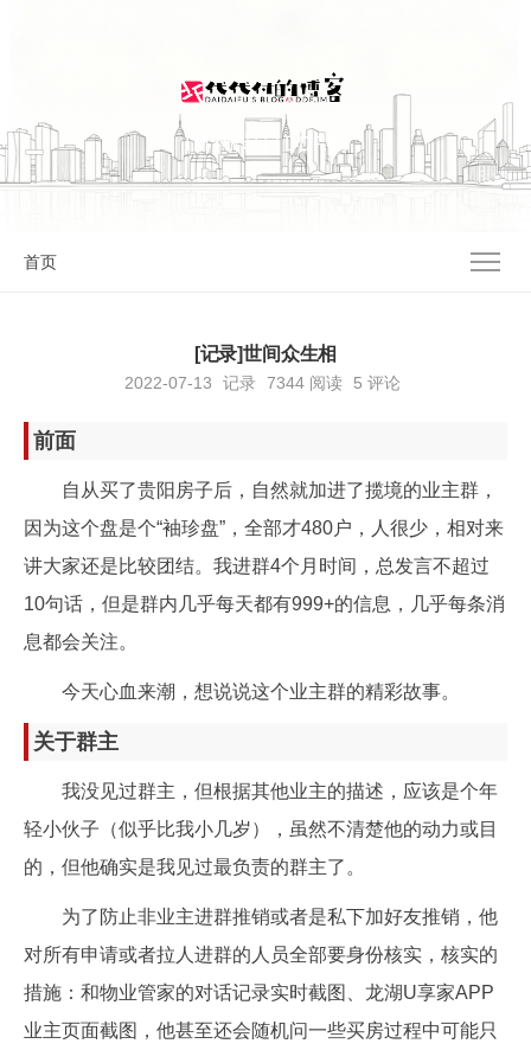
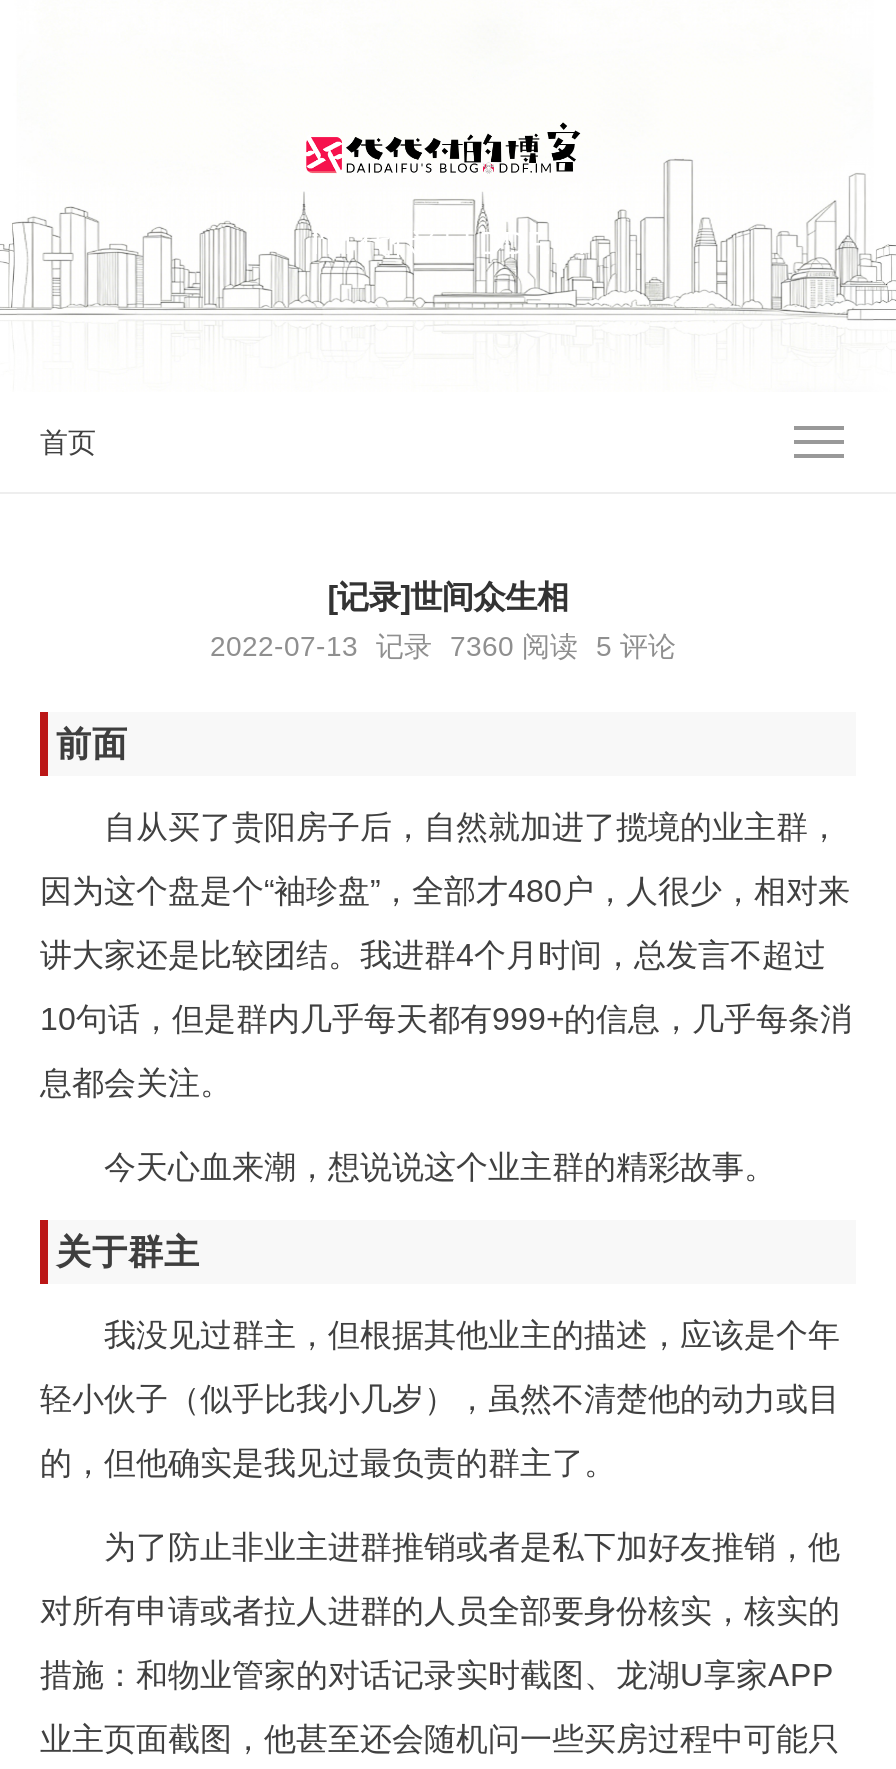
- 2022-07-13 记录 7344阅读 5 评论
+ 2022-07-13 记录 7360阅读 5 评论
